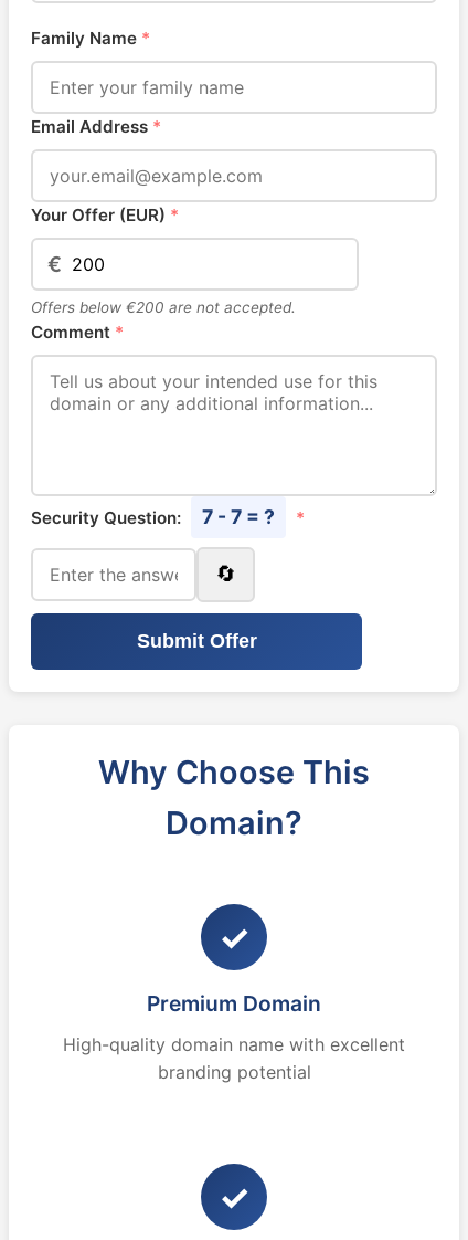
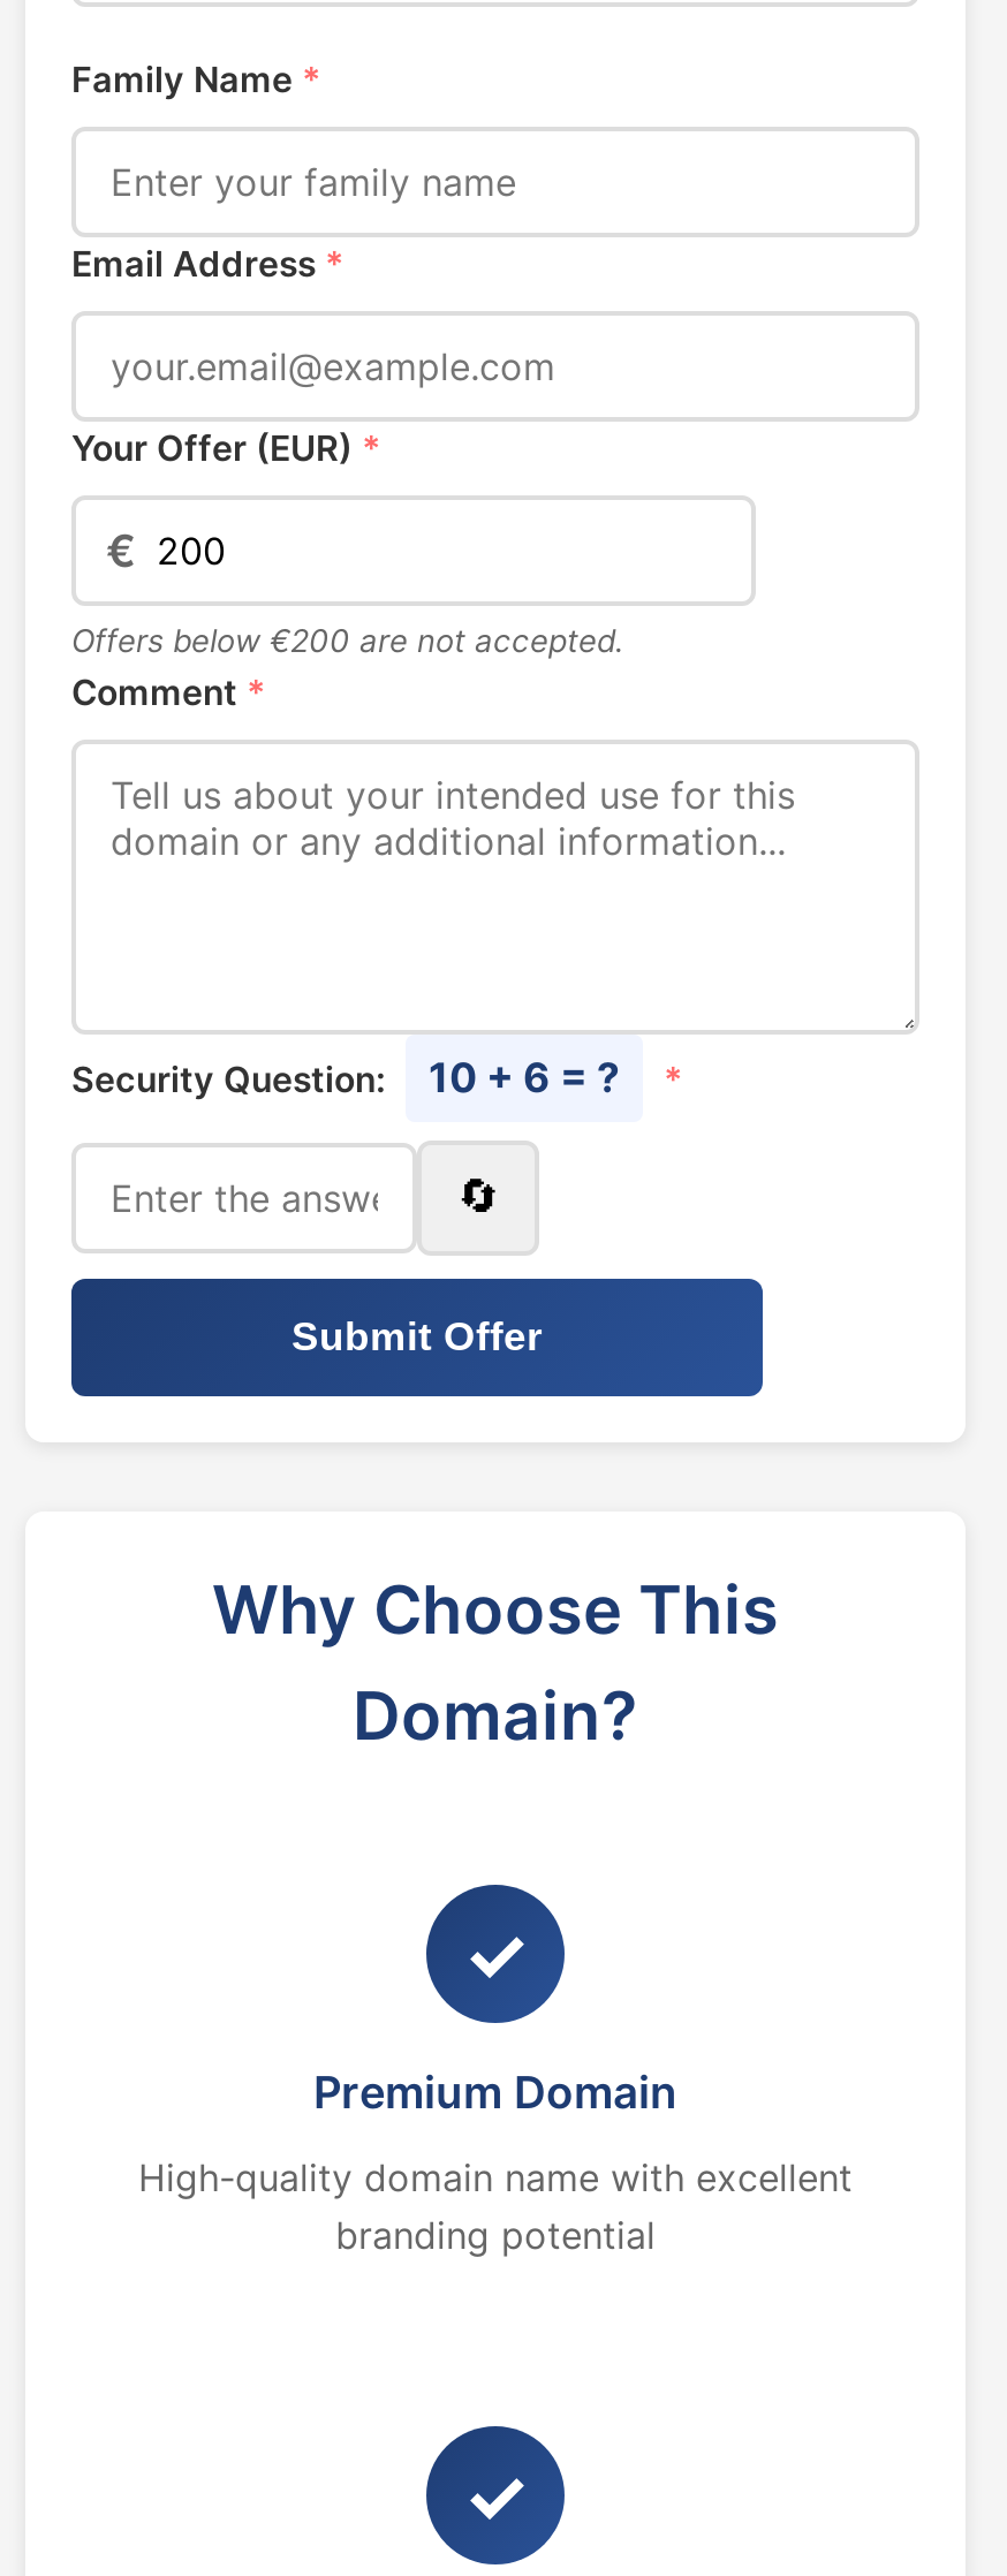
- 7 - 7 = ?
+ 10 + 6 = ?
